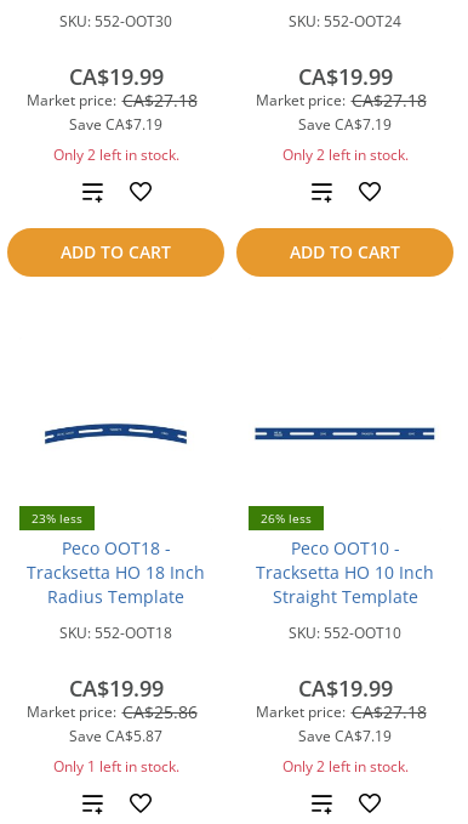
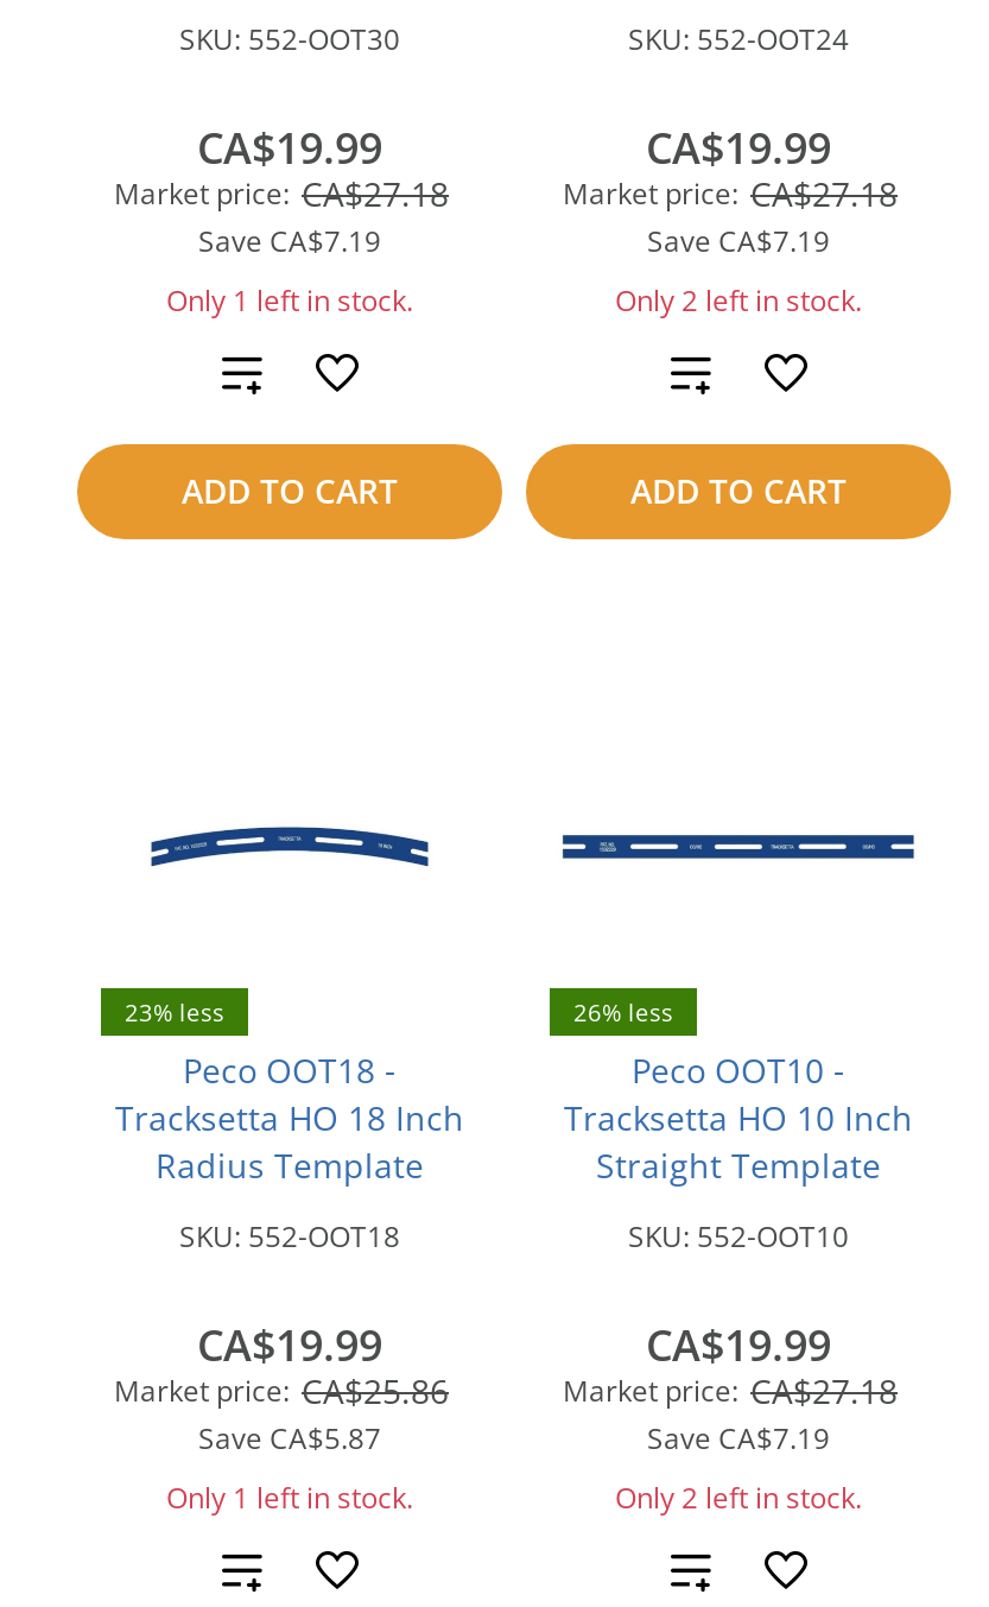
- Only 2 left in stock.
+ Only 1 left in stock.
